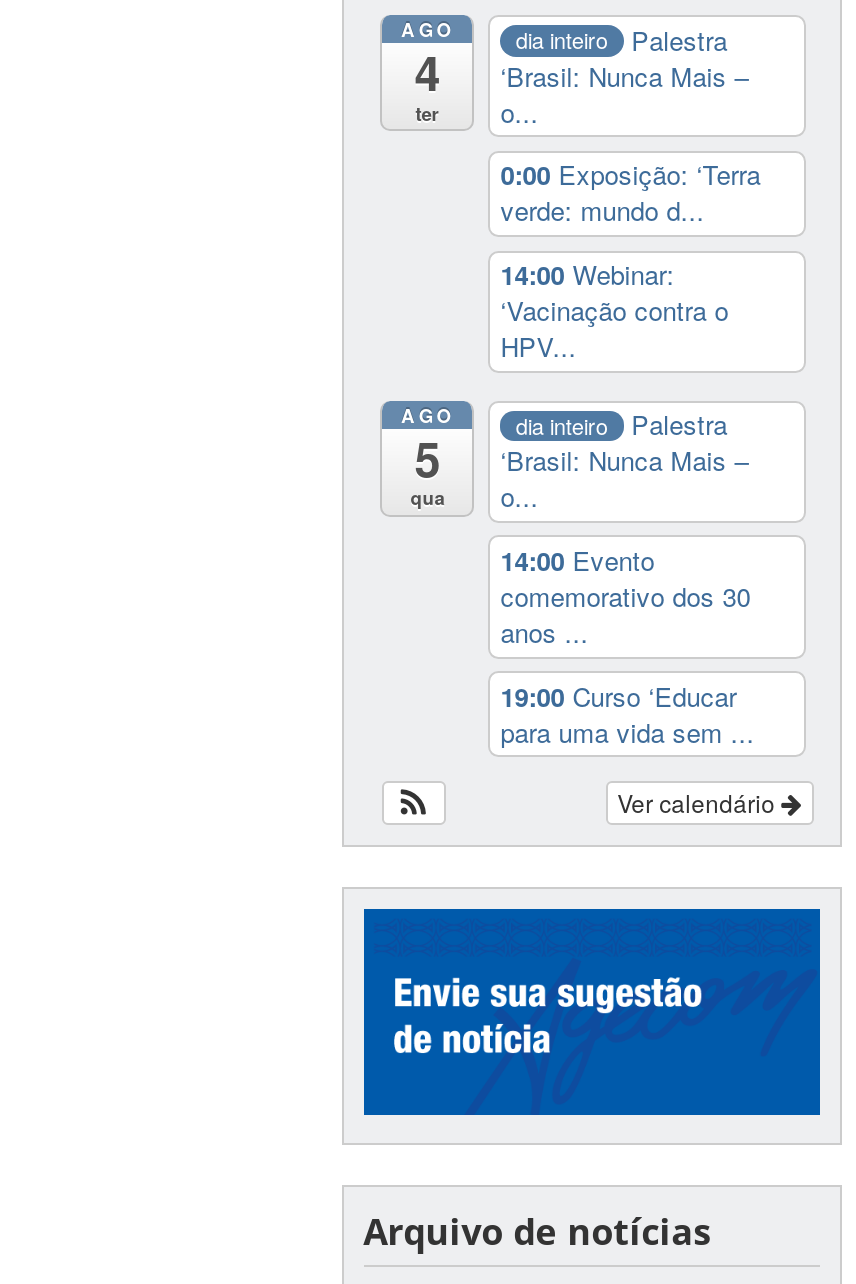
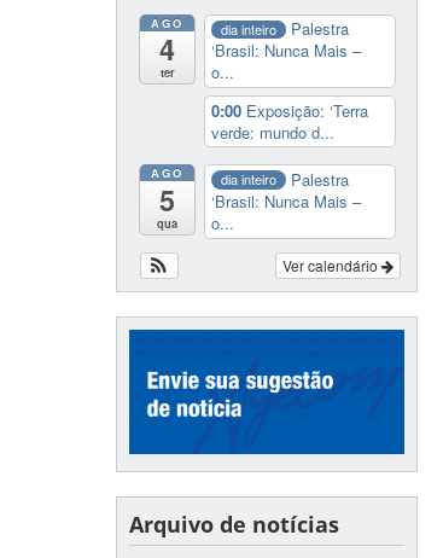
- 14:00 Webinar:
- ‘Vacinação contra o
- HPV...

- 14:00 Evento
- comemorativo dos 30
- anos ...
- 19:00 Curso ‘Educar
- para uma vida sem ...
